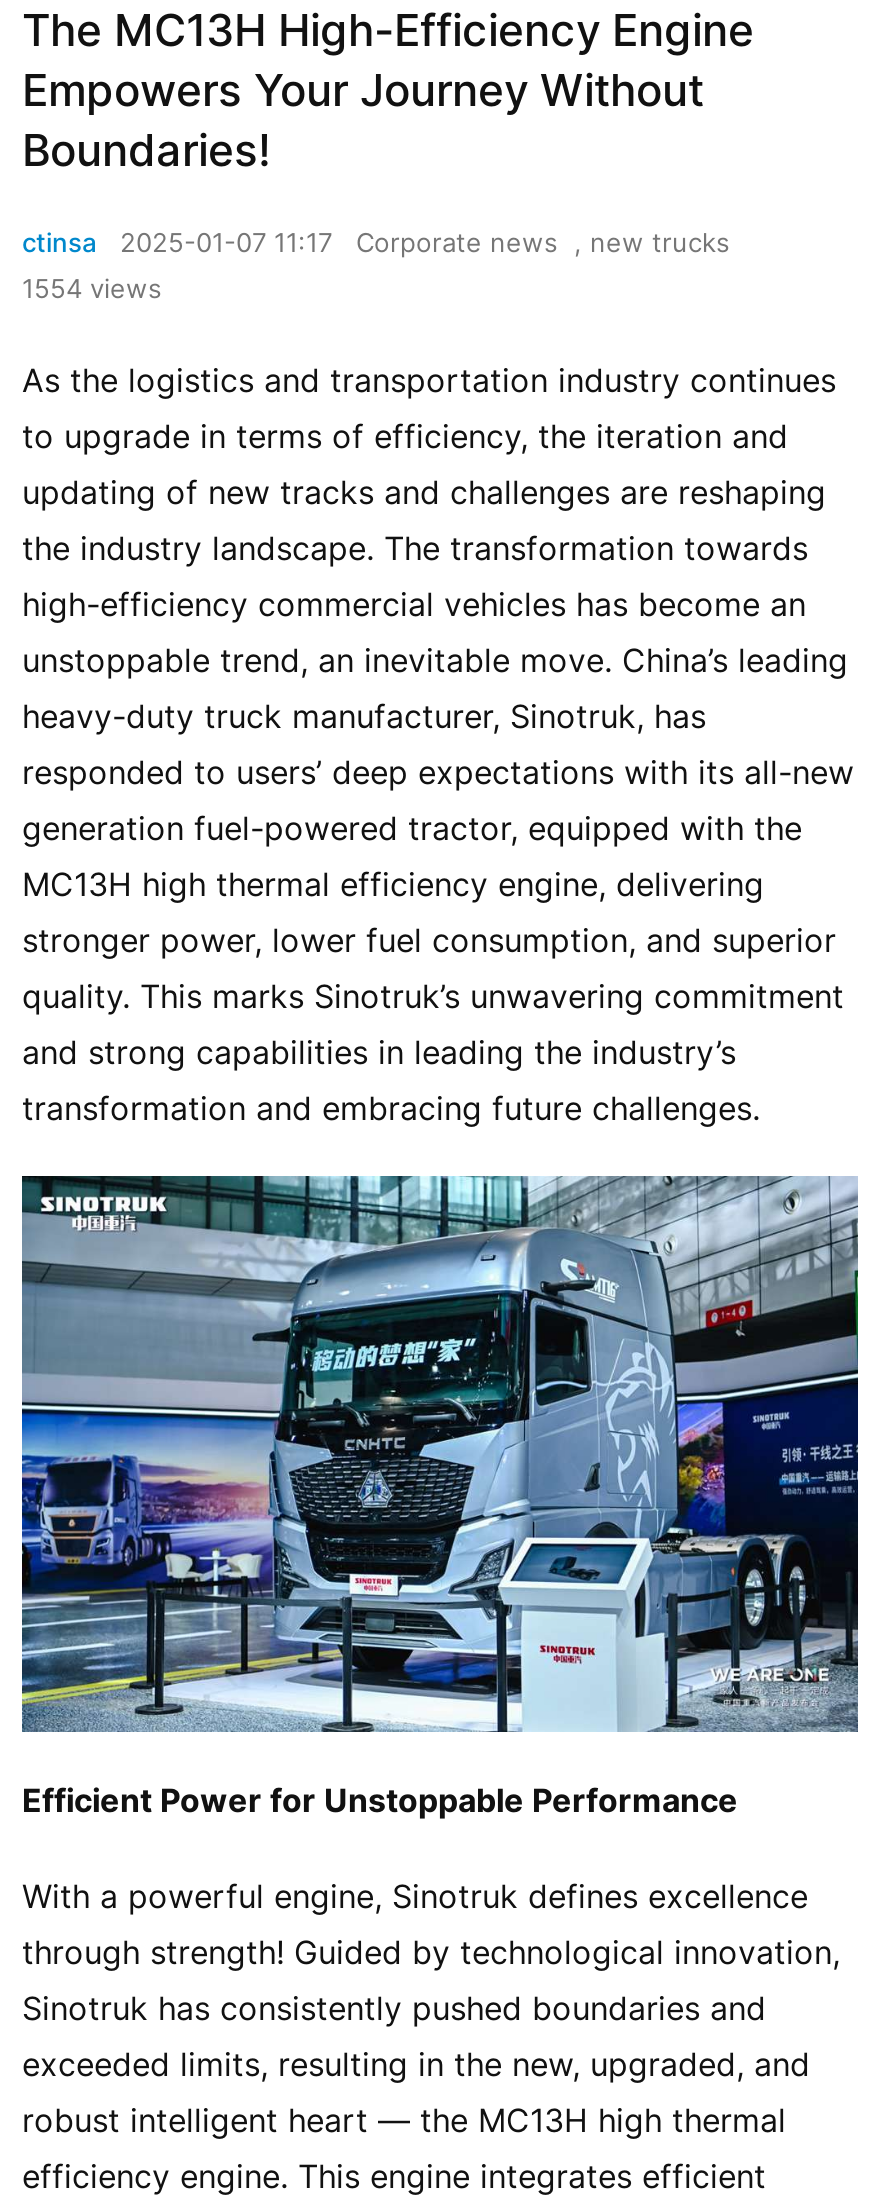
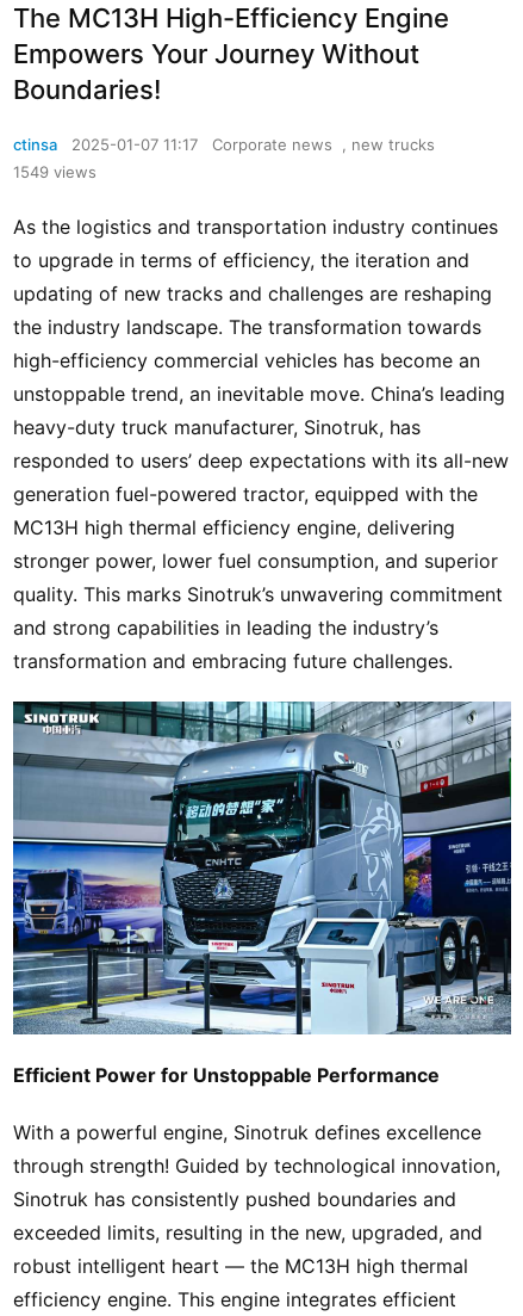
- 1554 views
+ 1549 views
